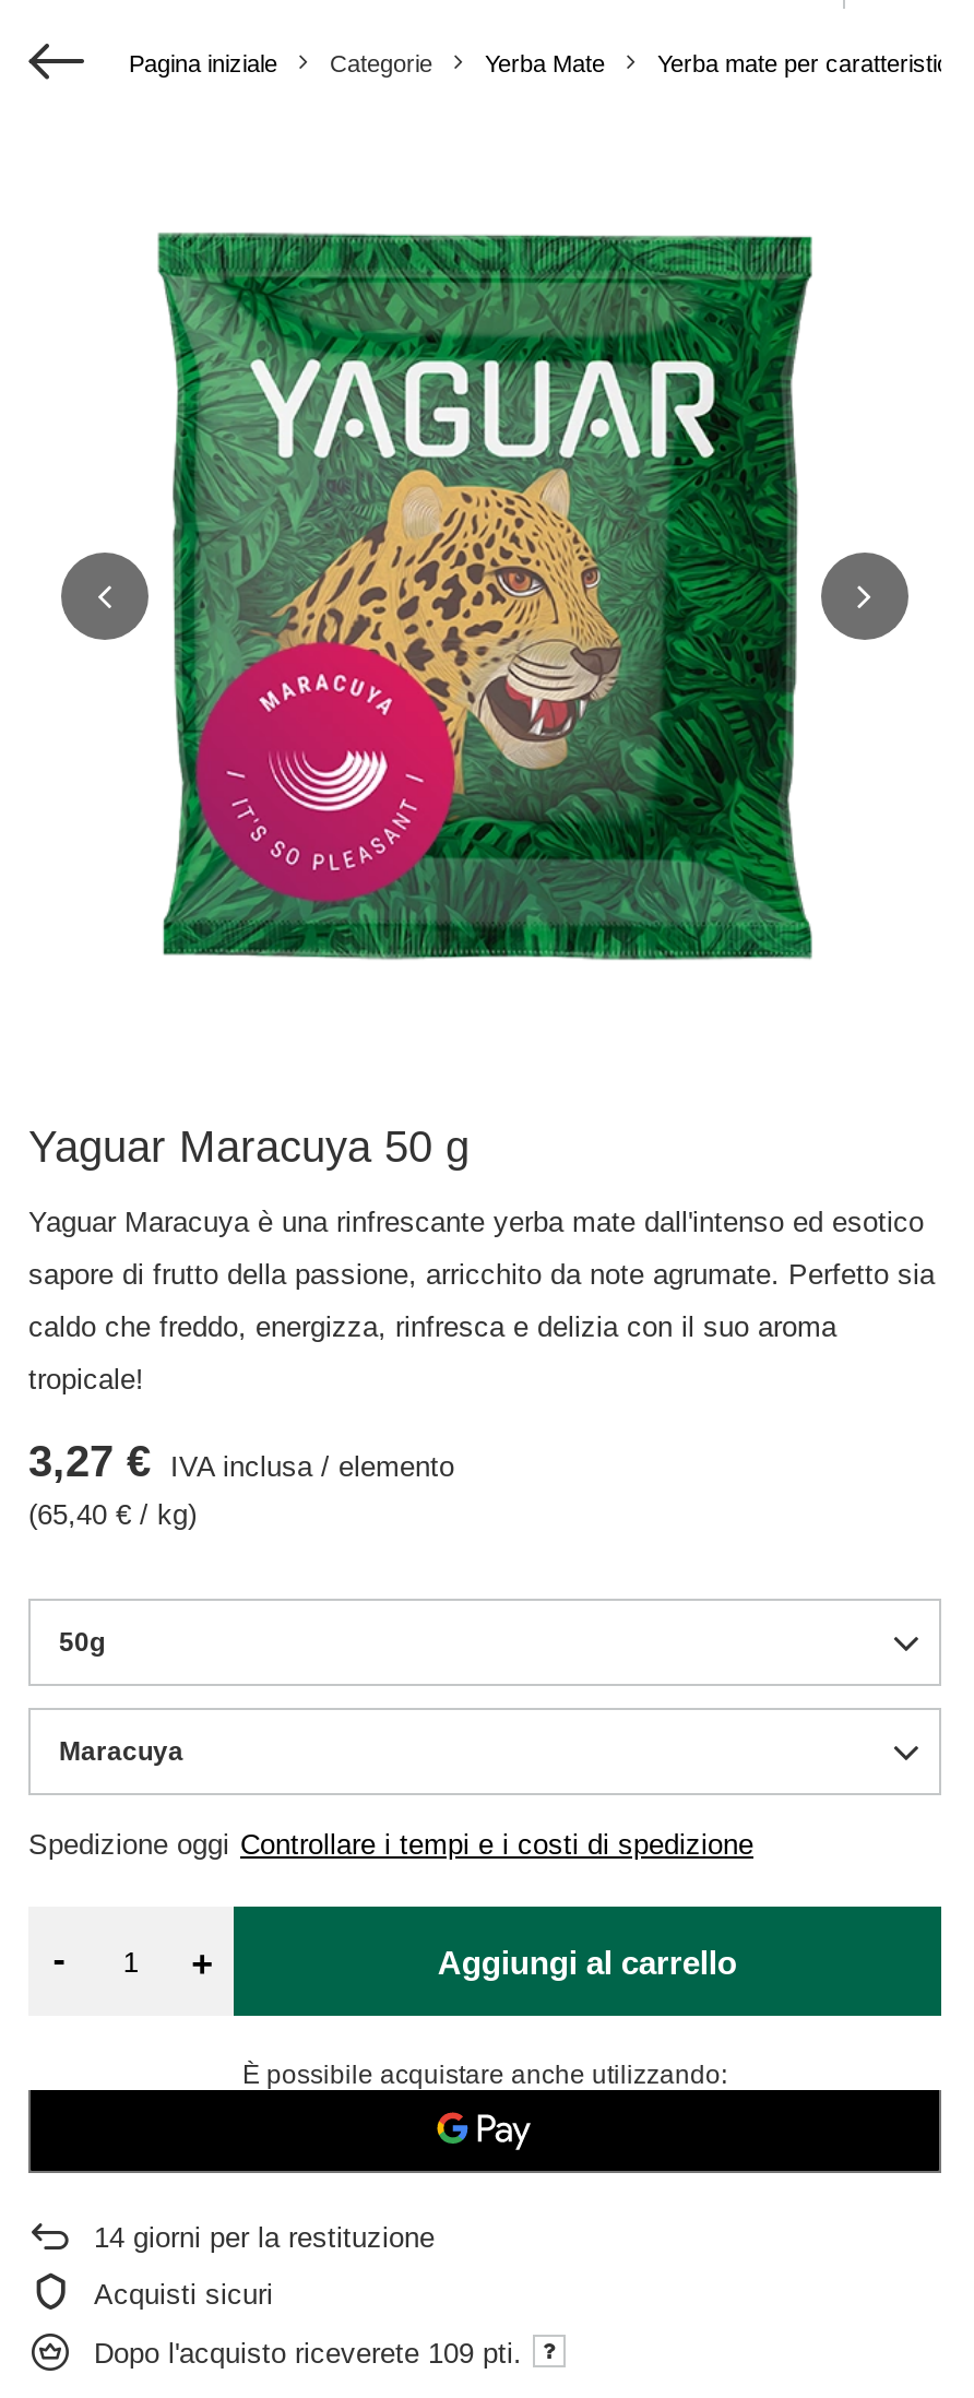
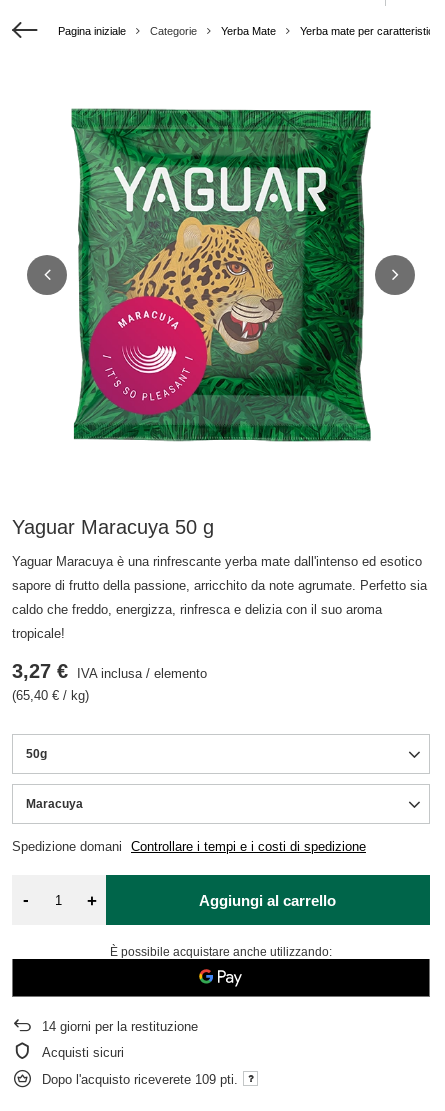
- Spedizione oggi Controllare i tempi e i costi di spedizione
+ Spedizione domani Controllare i tempi e i costi di spedizione
